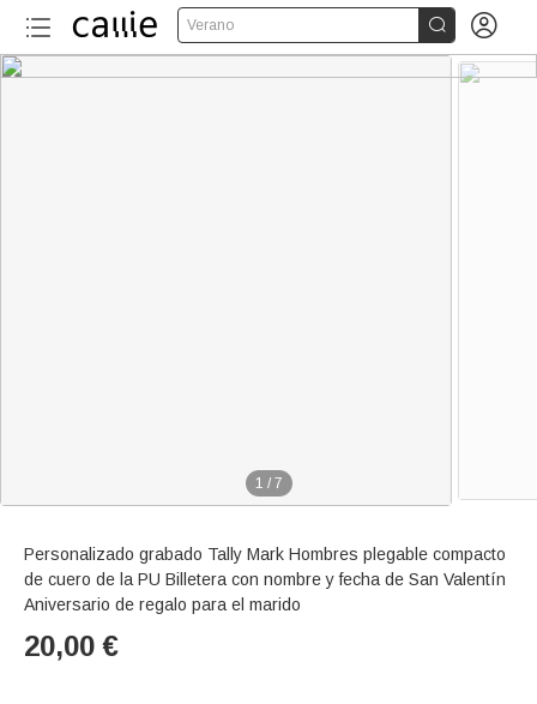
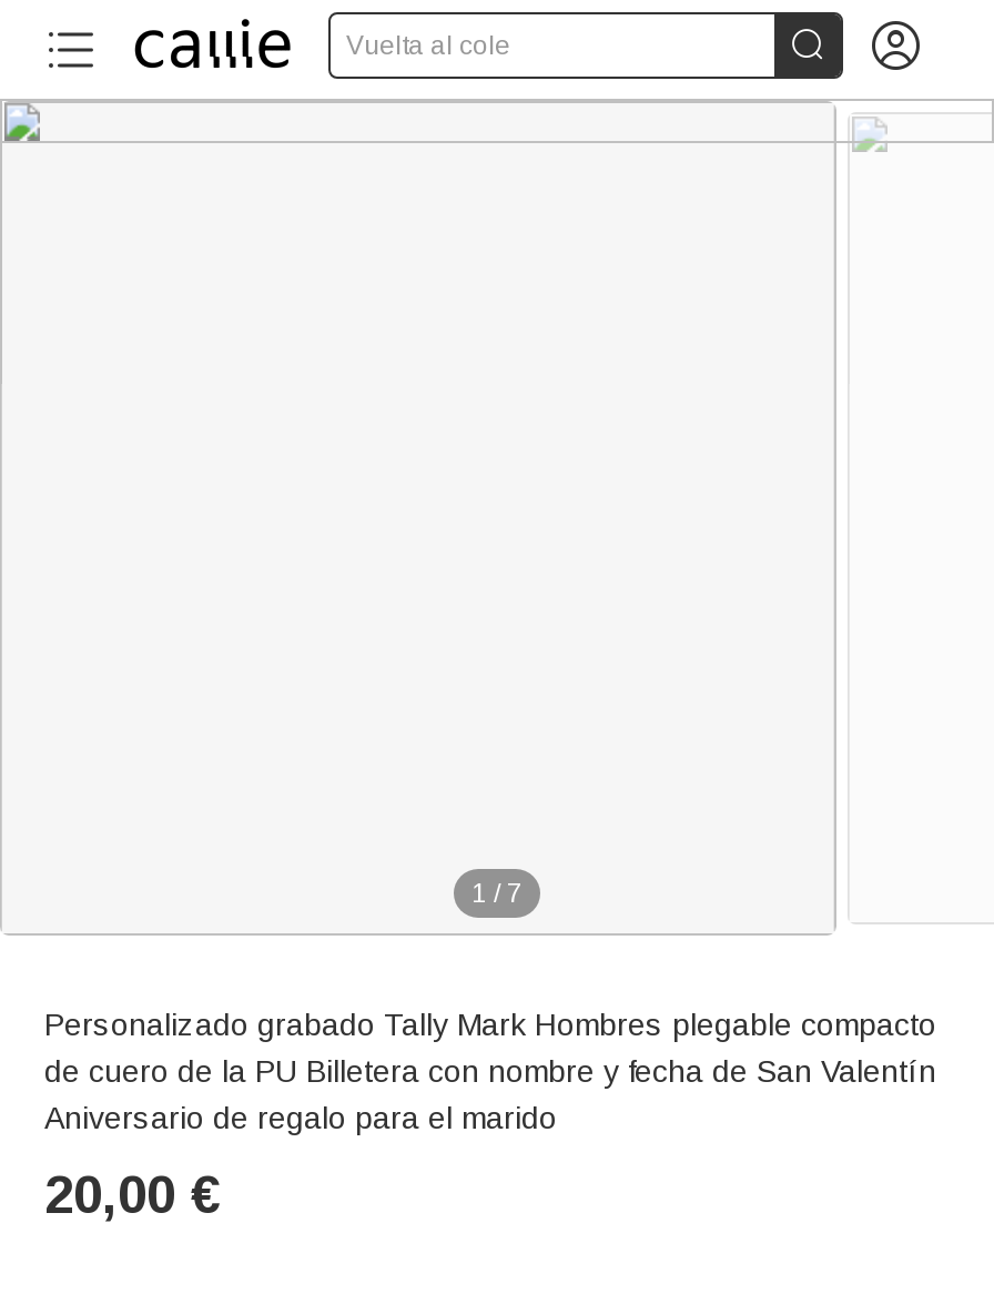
- Verano
+ Vuelta al cole
